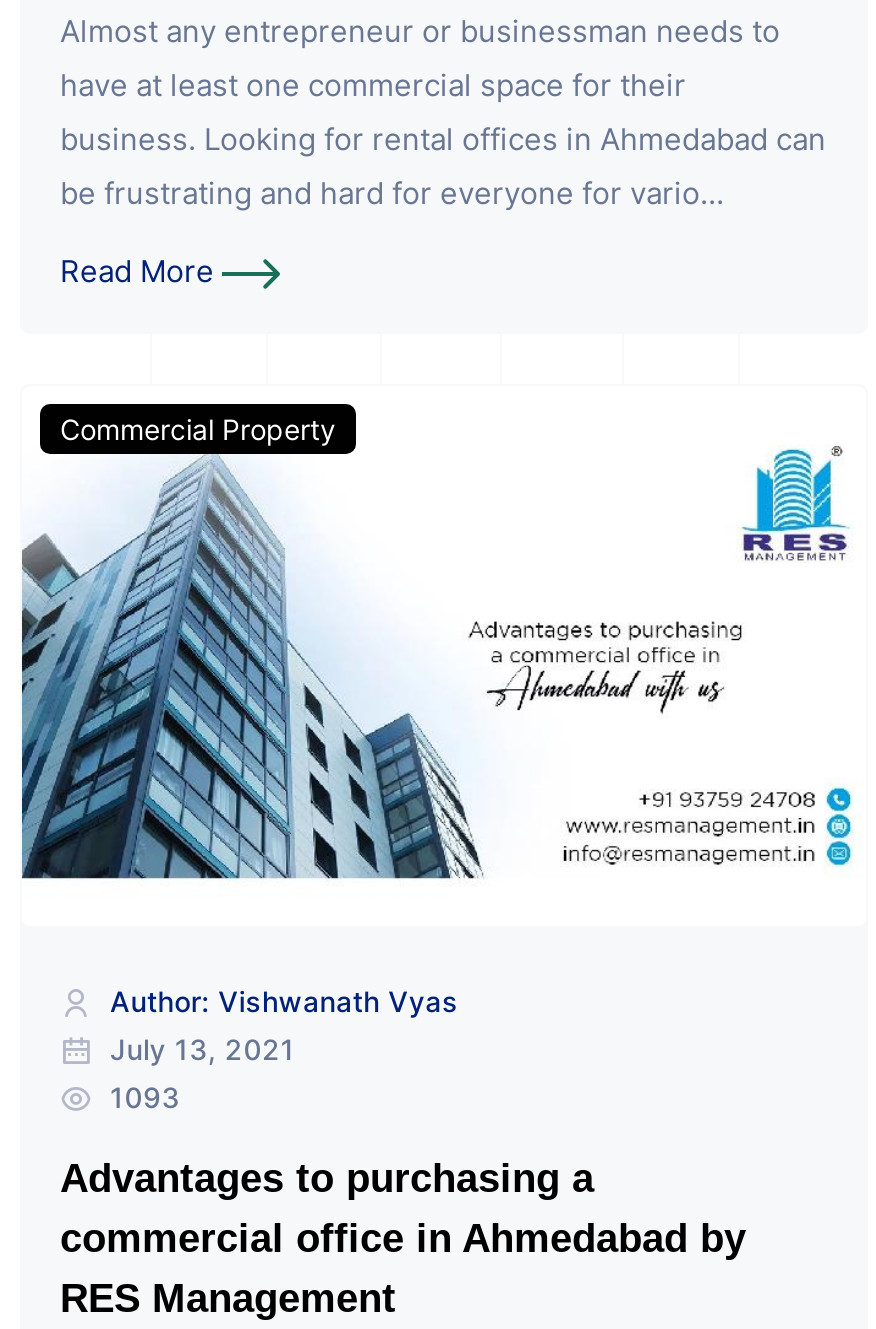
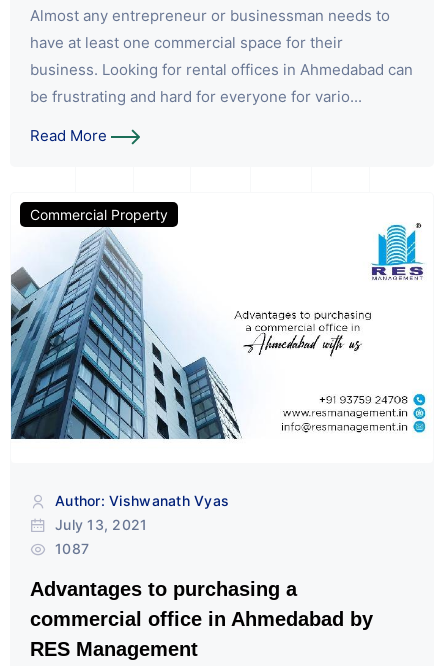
- 1093
+ 1087
